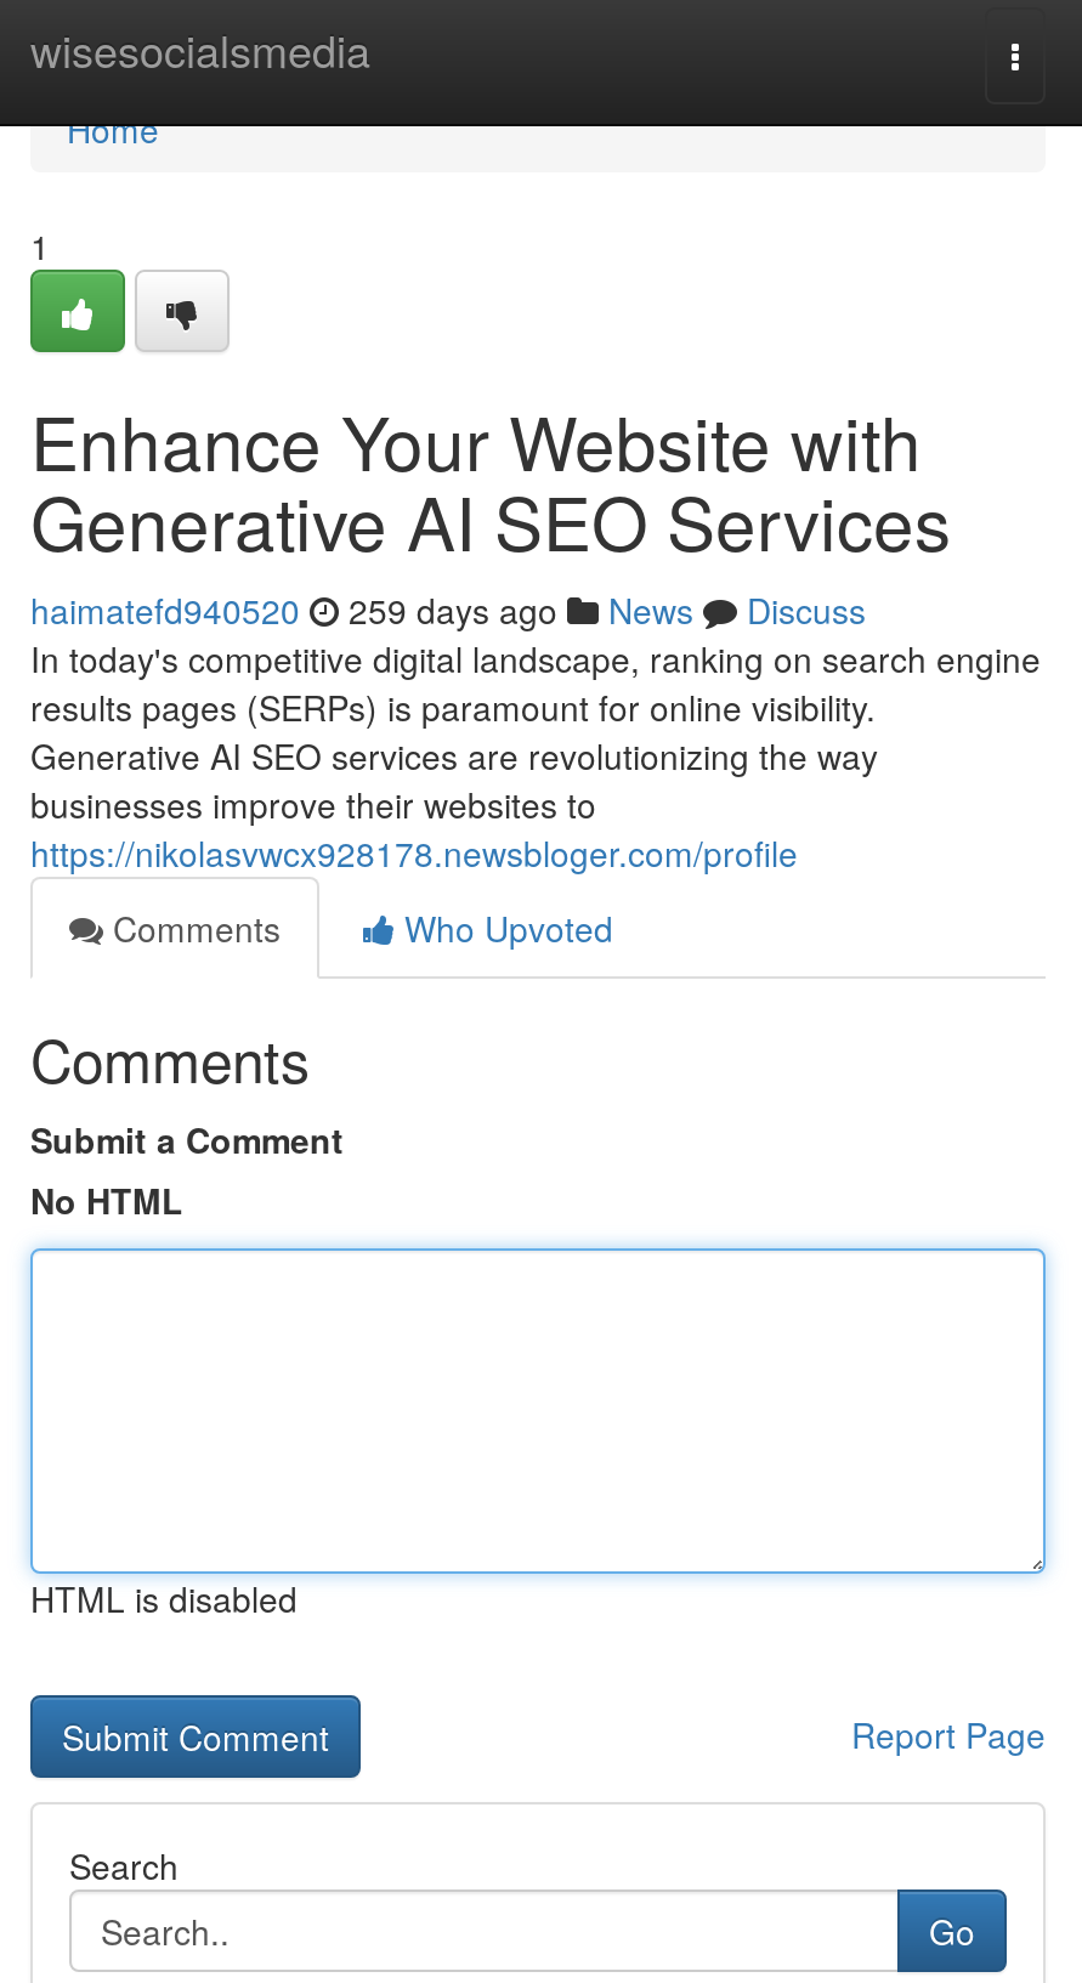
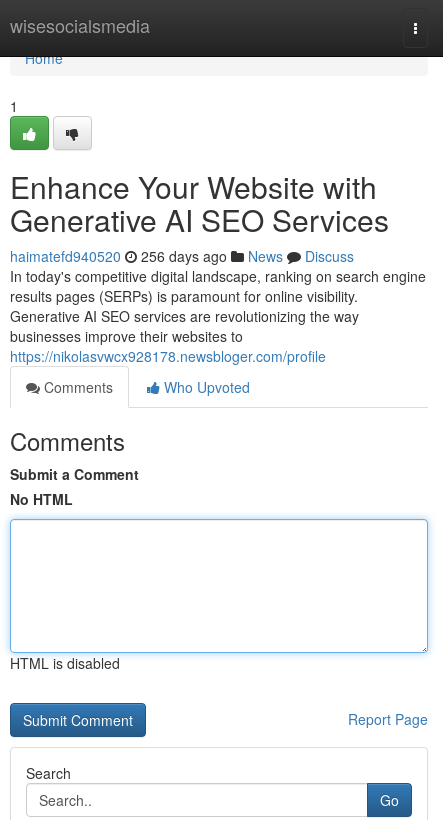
- haimatefd940520 259 days ago News Discuss
+ haimatefd940520 256 days ago News Discuss
